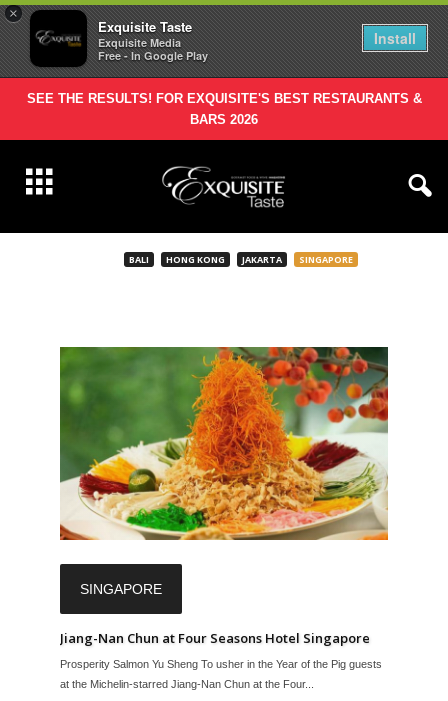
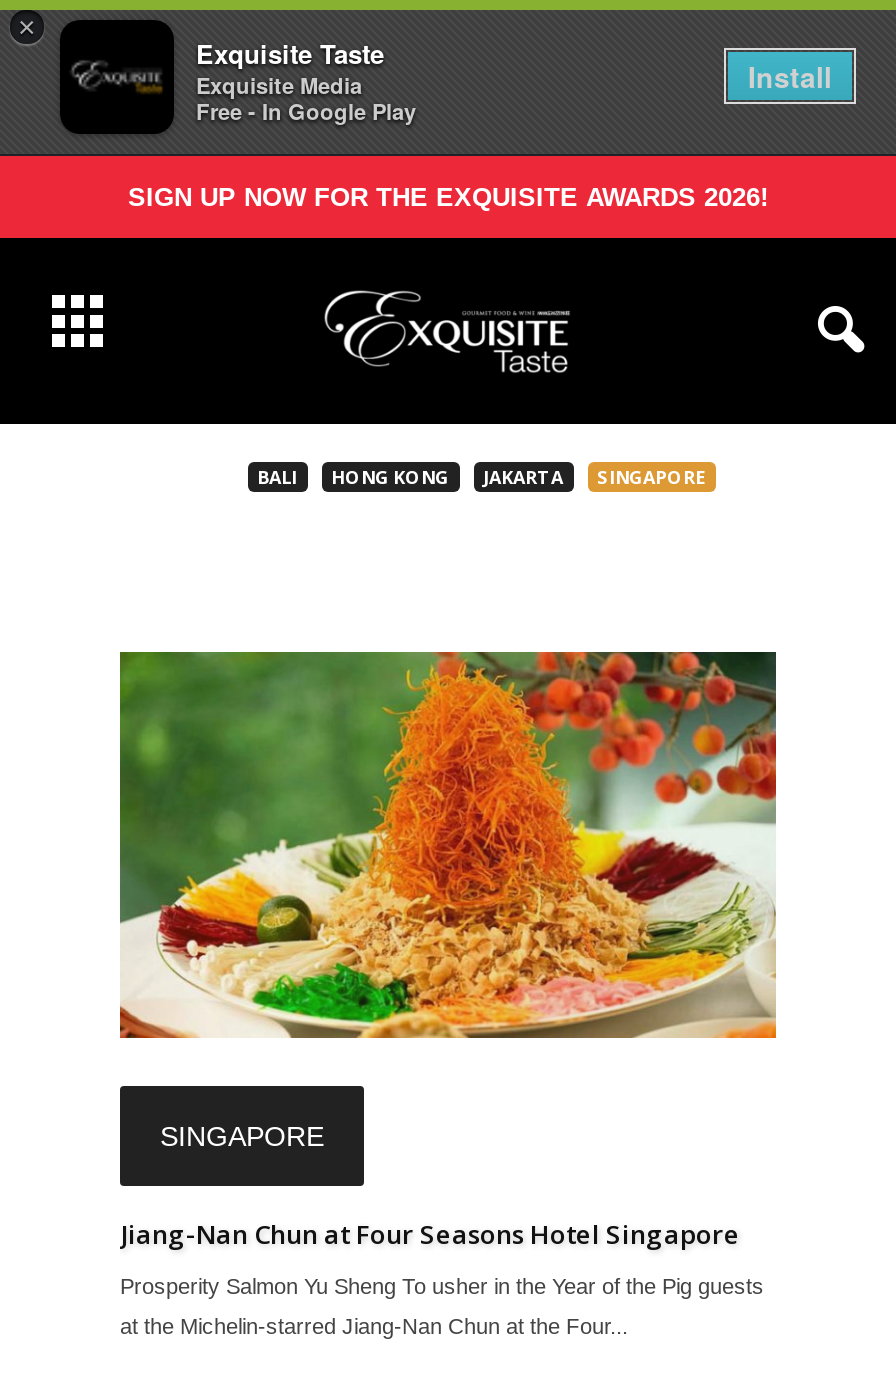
- SEE THE RESULTS! FOR EXQUISITE'S BEST RESTAURANTS &
- BARS 2026
+ SIGN UP NOW FOR THE EXQUISITE AWARDS 2026!
